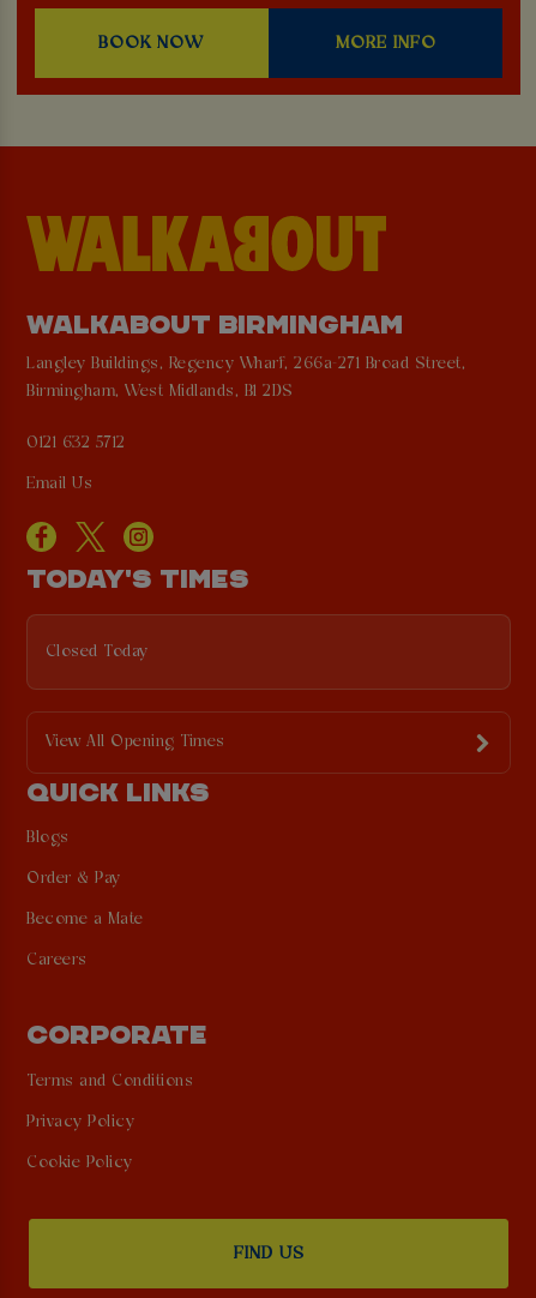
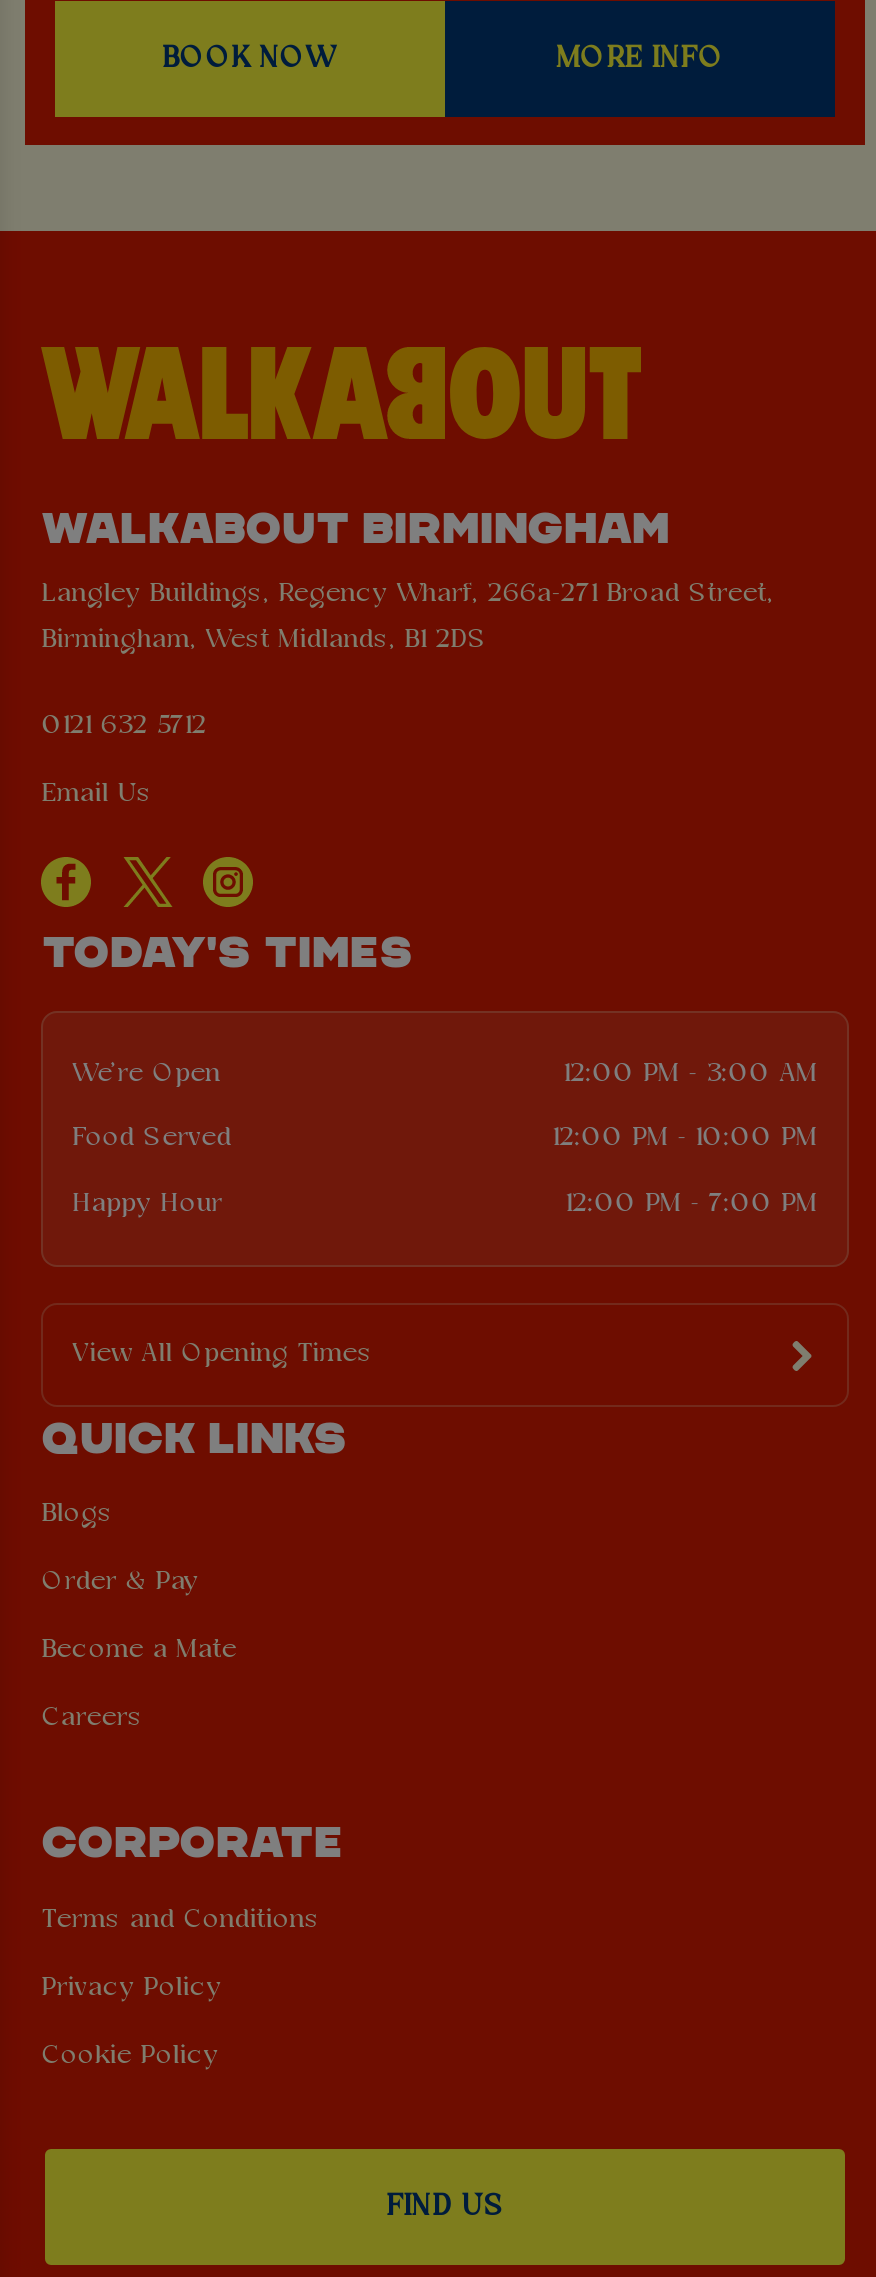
- Closed Today
+ We're Open
+ 12:00 PM - 3:00 AM
+ Food Served
+ 12:00 PM - 10:00 PM
+ Happy Hour
+ 12:00 PM - 7:00 PM
